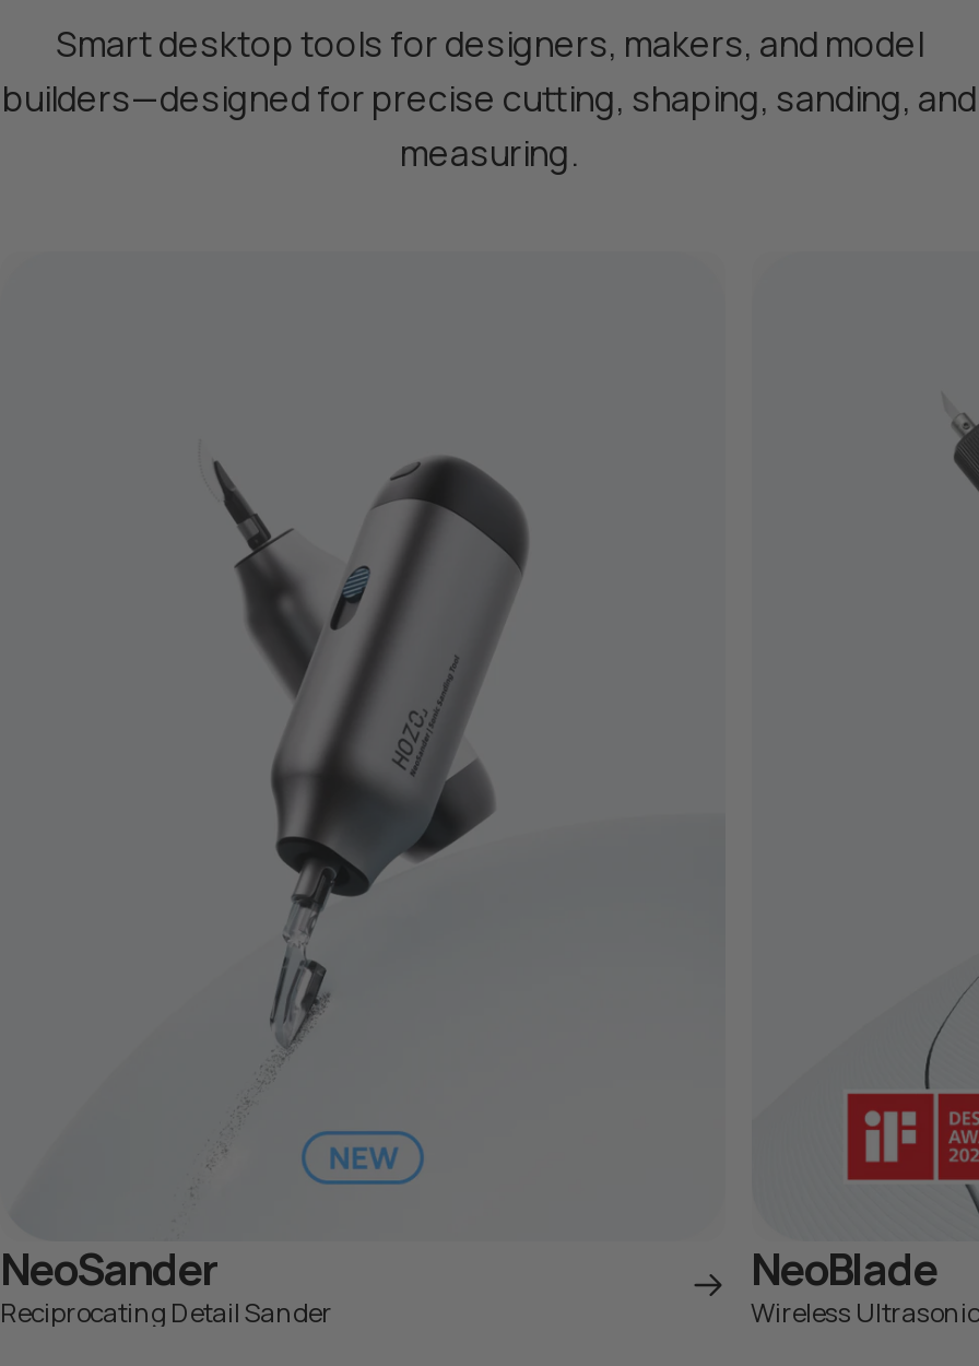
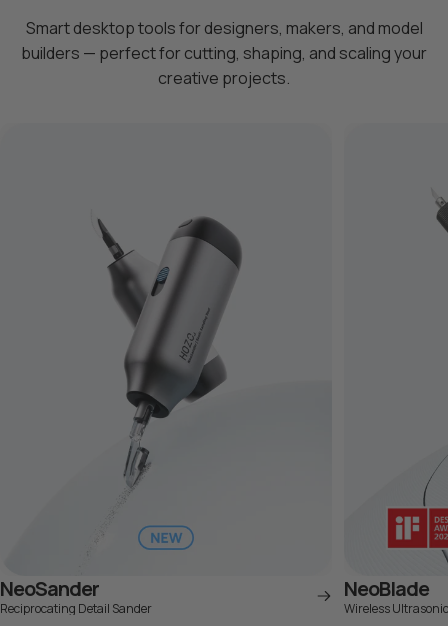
- builders—designed for precise cutting, shaping, sanding, and
- measuring.
+ builders — perfect for cutting, shaping, and scaling your
+ creative projects.
